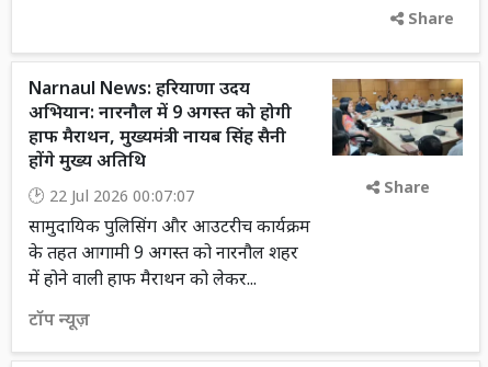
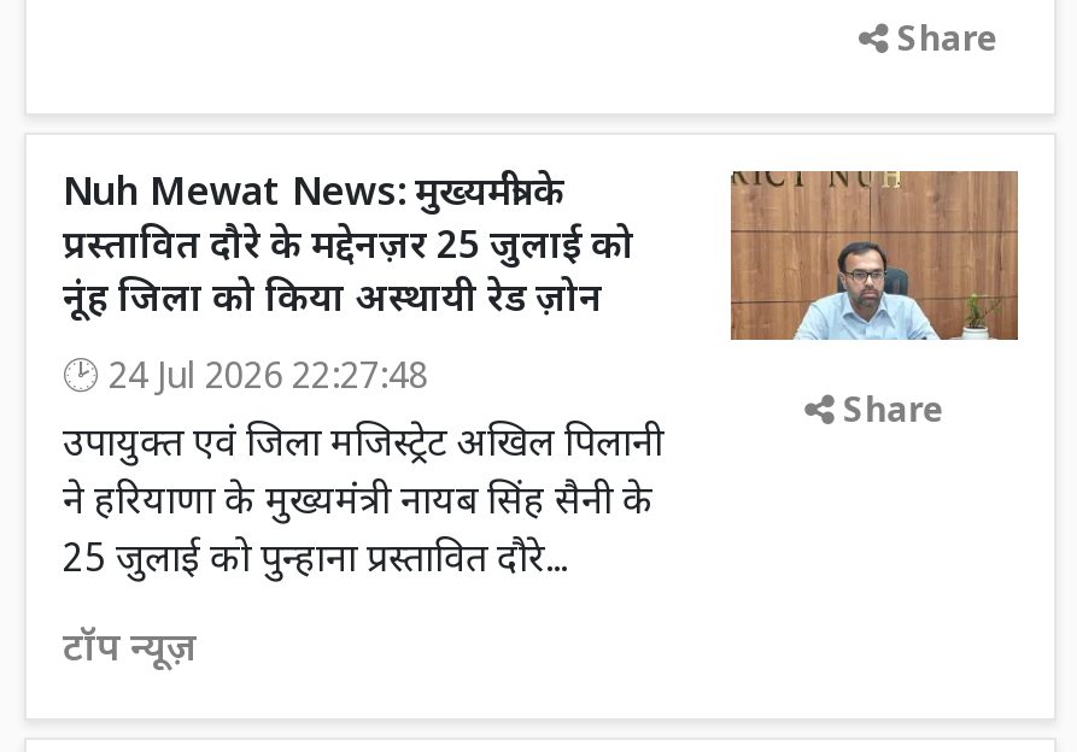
- [image]
- Narnaul News: हरियाणा उदय
- अभियान: नारनौल में 9 अगस्त को होगी
- हाफ मैराथन, मुख्यमंत्री नायब सिंह सैनी
- होंगे मुख्य अतिथि
+ [image]
+ Nuh Mewat News: मुख्यमंत्री के
+ प्रस्तावित दौरे के मद्देनज़र 25 जुलाई को
+ नूंह जिला को किया अस्थायी रेड ज़ोन

- 22 Jul 2026 00:07:07
- सामुदायिक पुलिसिंग और आउटरीच कार्यक्रम
- के तहत आगामी 9 अगस्त को नारनौल शहर
- में होने वाली हाफ मैराथन को लेकर...
+ 24 Jul 2026 22:27:48
+ उपायुक्त एवं जिला मजिस्ट्रेट अखिल पिलानी
+ ने हरियाणा के मुख्यमंत्री नायब सिंह सैनी के
+ 25 जुलाई को पुन्हाना प्रस्तावित दौरे...
